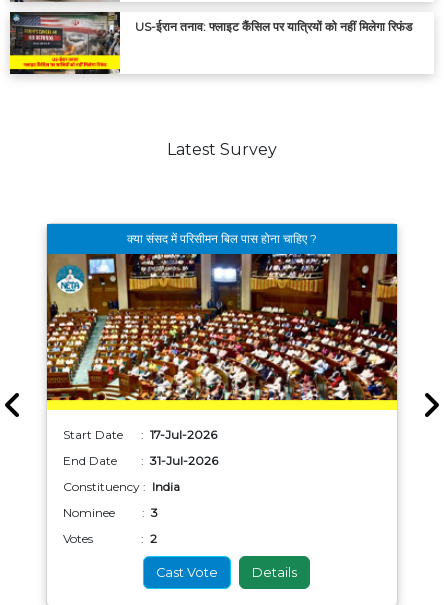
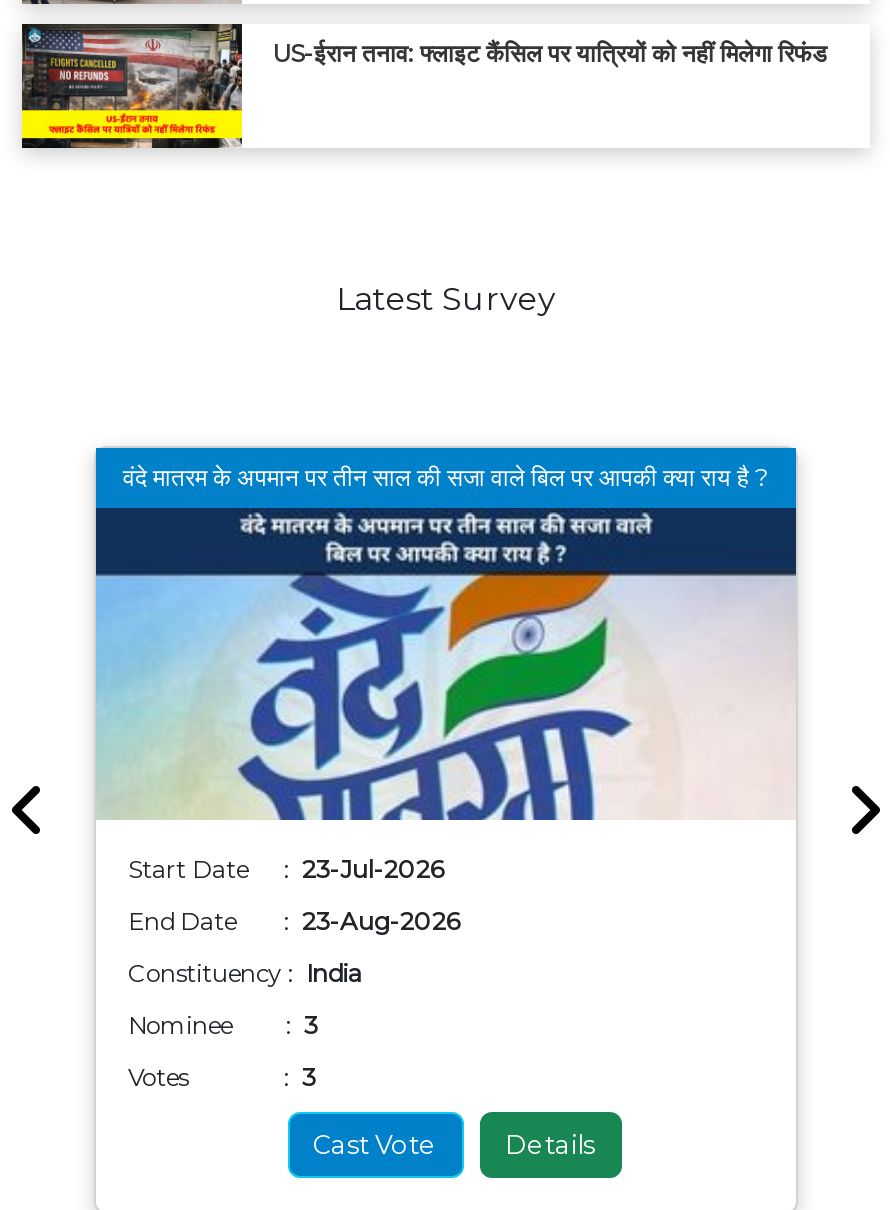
- क्या संसद में परिसीमन बिल पास होना चाहिए ?
+ वंदे मातरम के अपमान पर तीन साल की सजा वाले बिल पर आपकी क्या राय है ?

- [image]
- Start Date : 17-Jul-2026
+ [image]
+ Start Date : 23-Jul-2026

- End Date : 31-Jul-2026
+ End Date : 23-Aug-2026

- Votes : 2
+ Votes : 3
